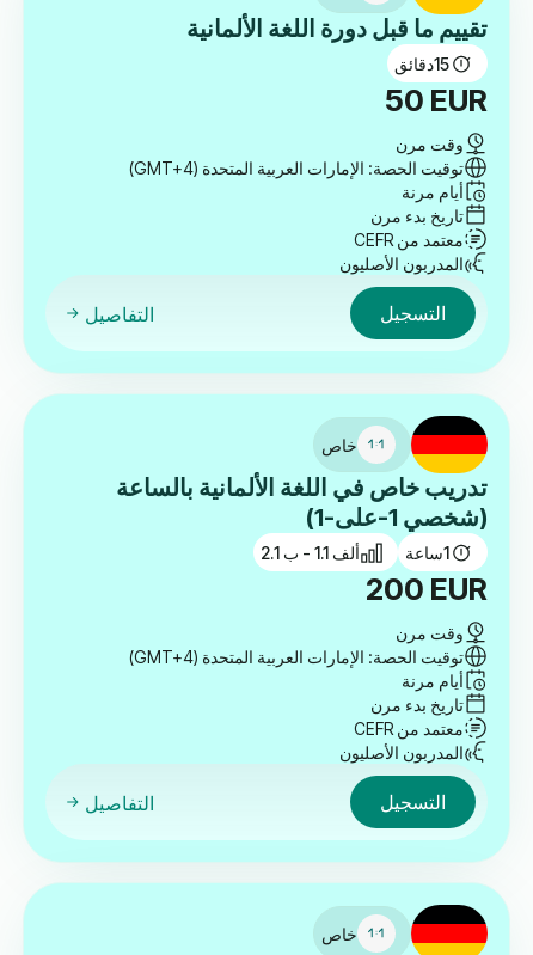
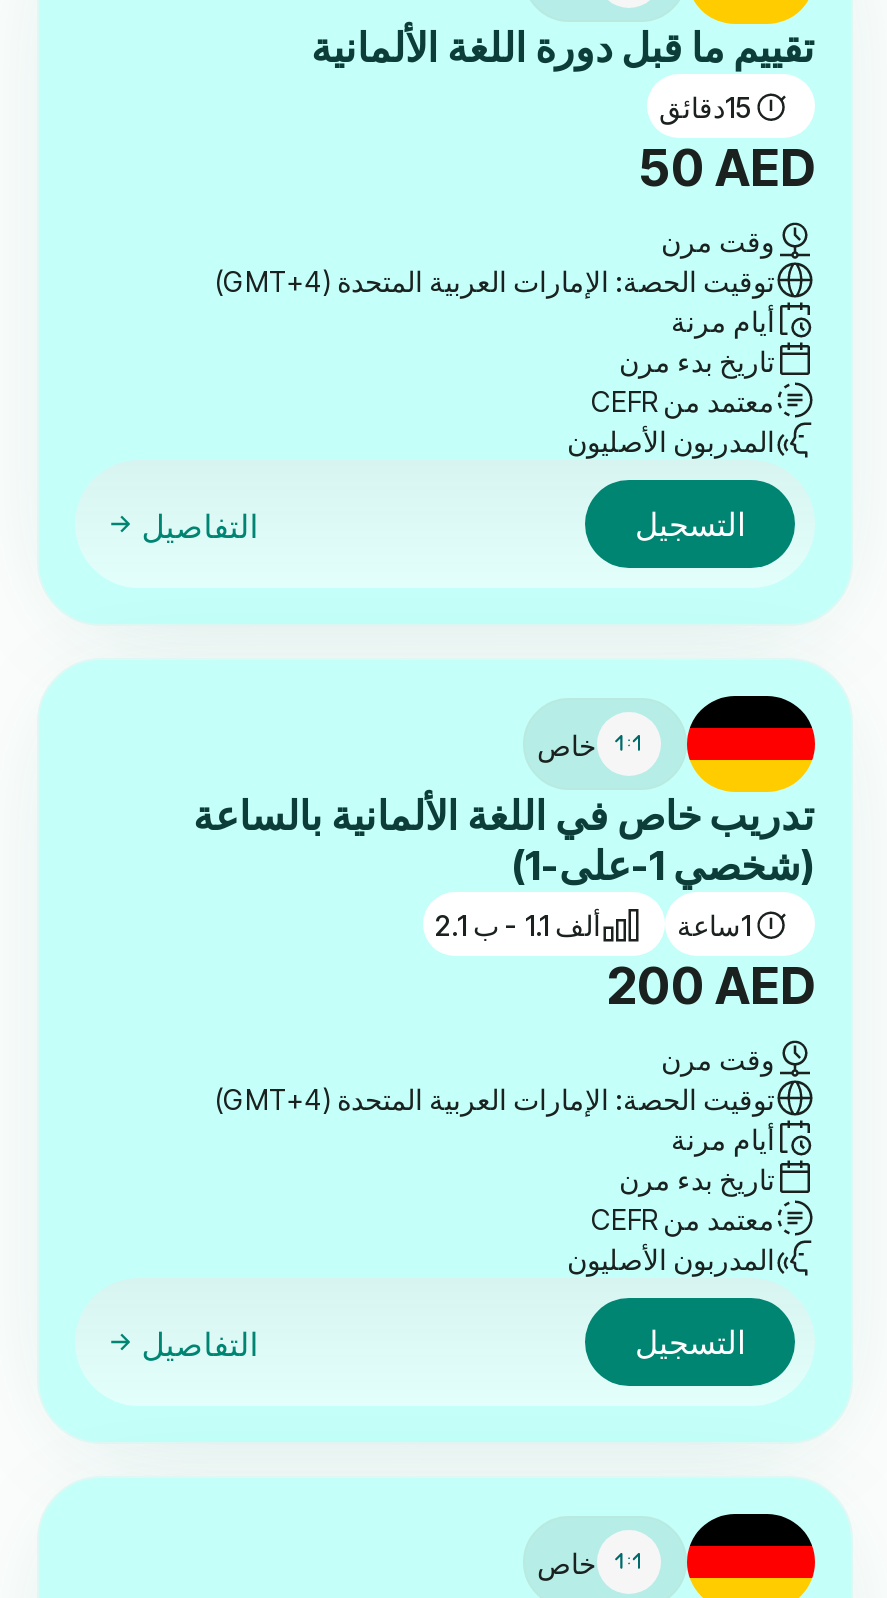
- 50 EUR
+ 50 AED

- 200 EUR
+ 200 AED
